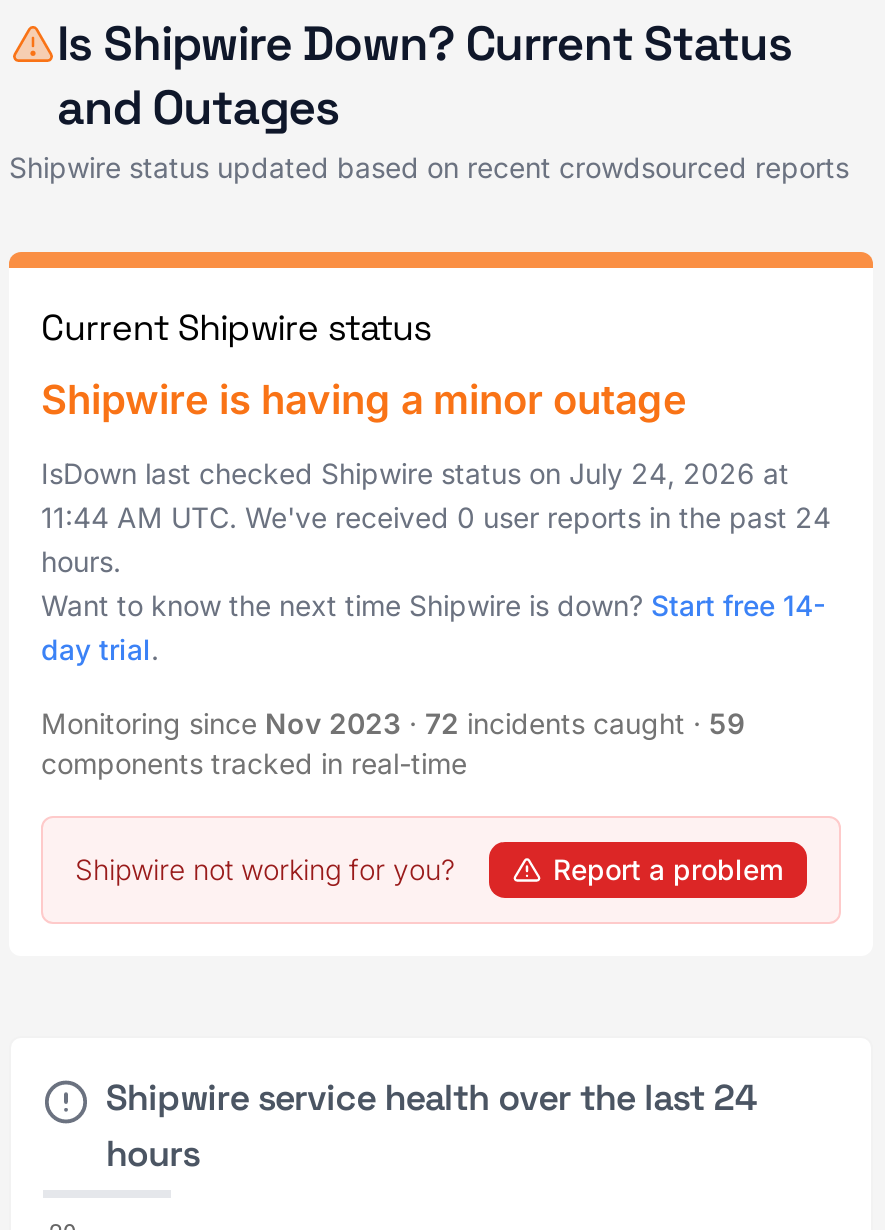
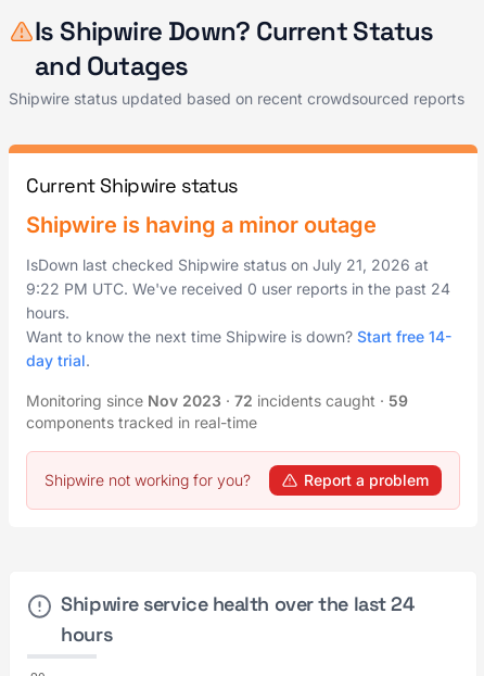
- IsDown last checked Shipwire status on July 24, 2026 at
+ IsDown last checked Shipwire status on July 21, 2026 at

- 11:44 AM UTC. We've received 0 user reports in the past 24
+ 9:22 PM UTC. We've received 0 user reports in the past 24
